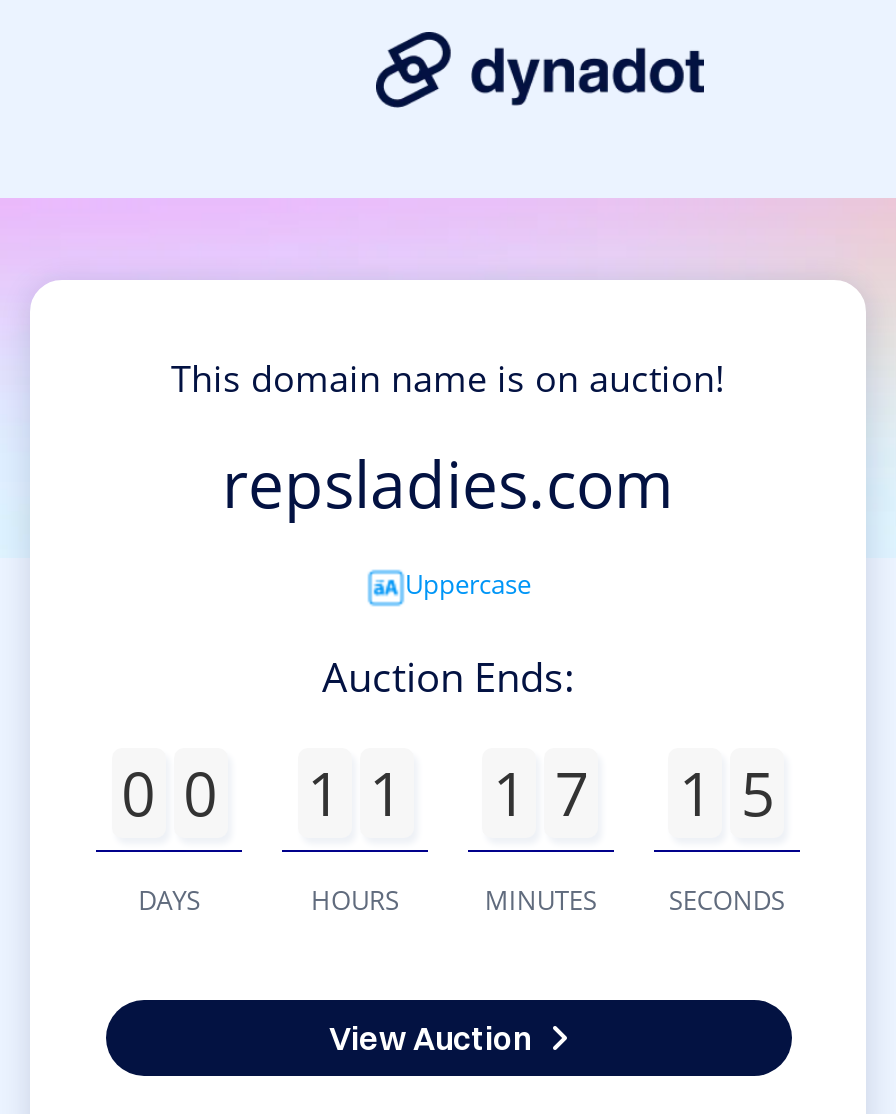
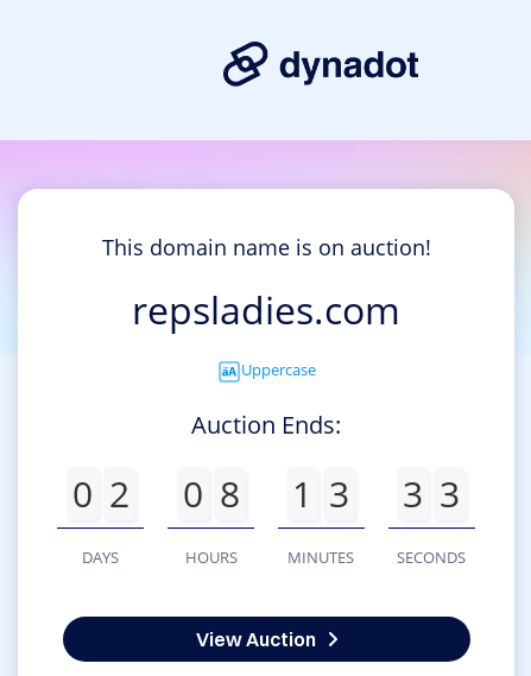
- 0 0
+ 0 2

- 1 1
+ 0 8

- 1 7
+ 1 3

- 1 5
+ 3 3
